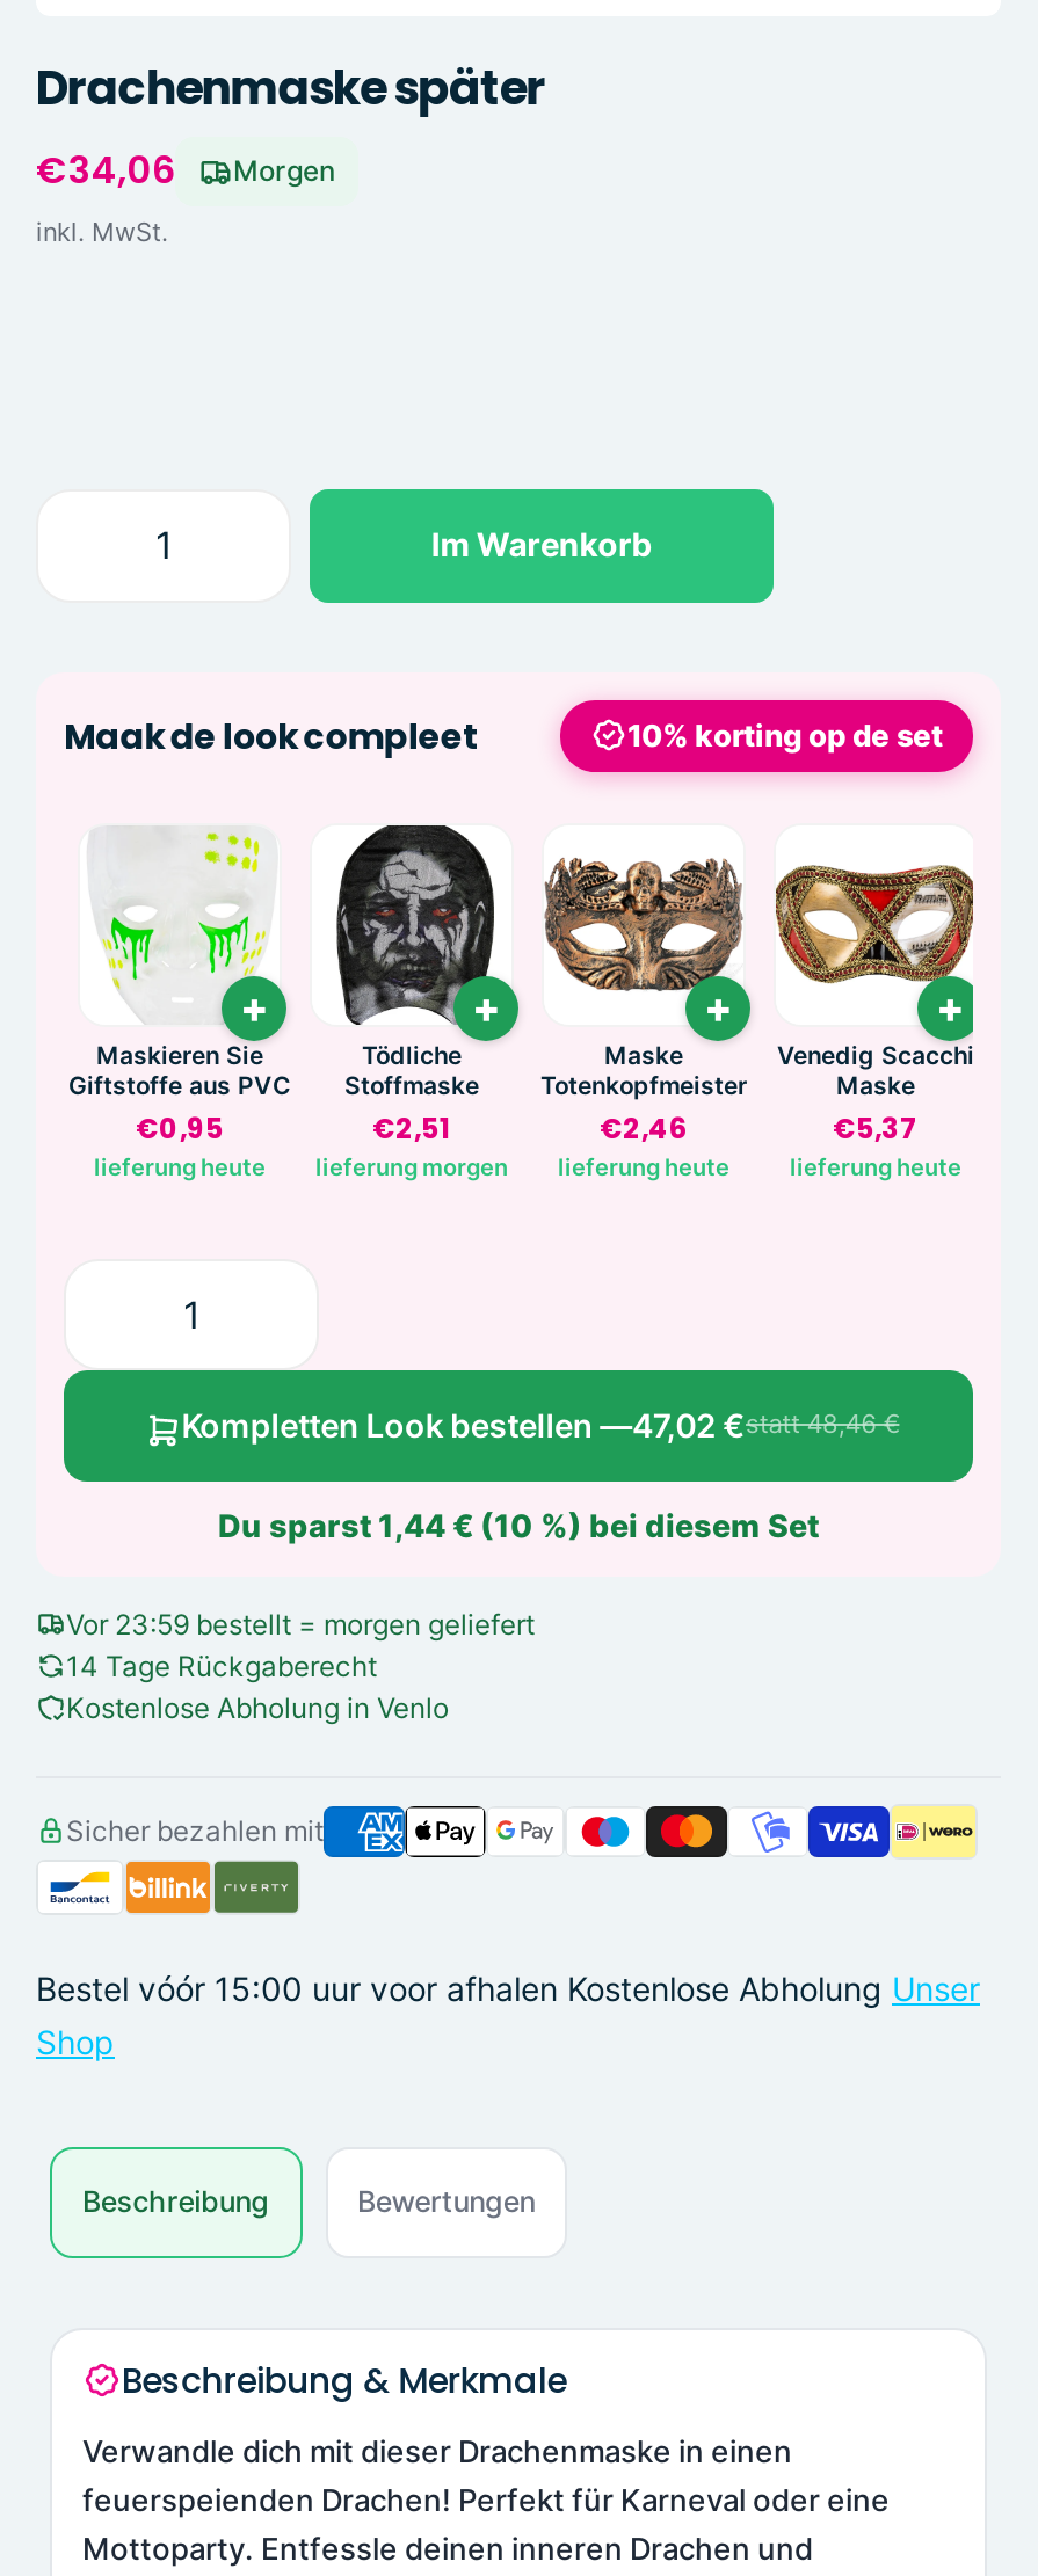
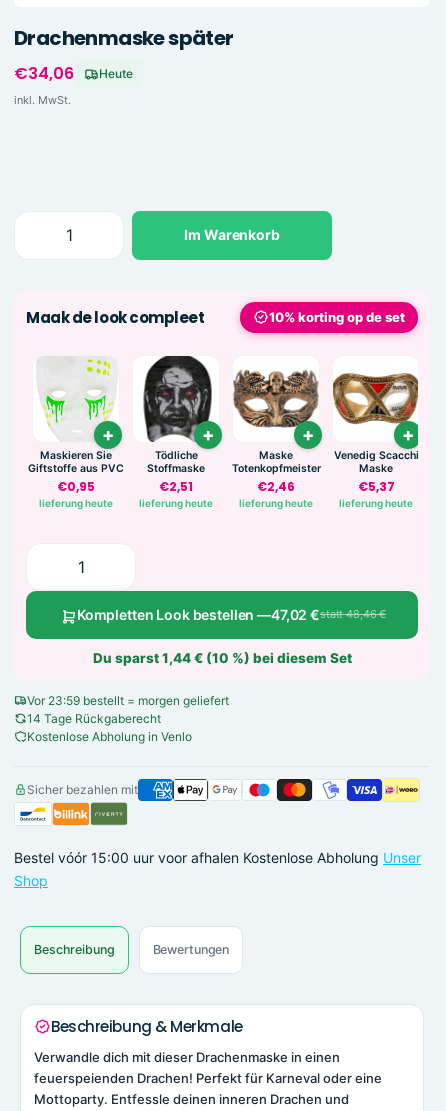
- Morgen
+ Heute

- lieferung morgen
+ lieferung heute
